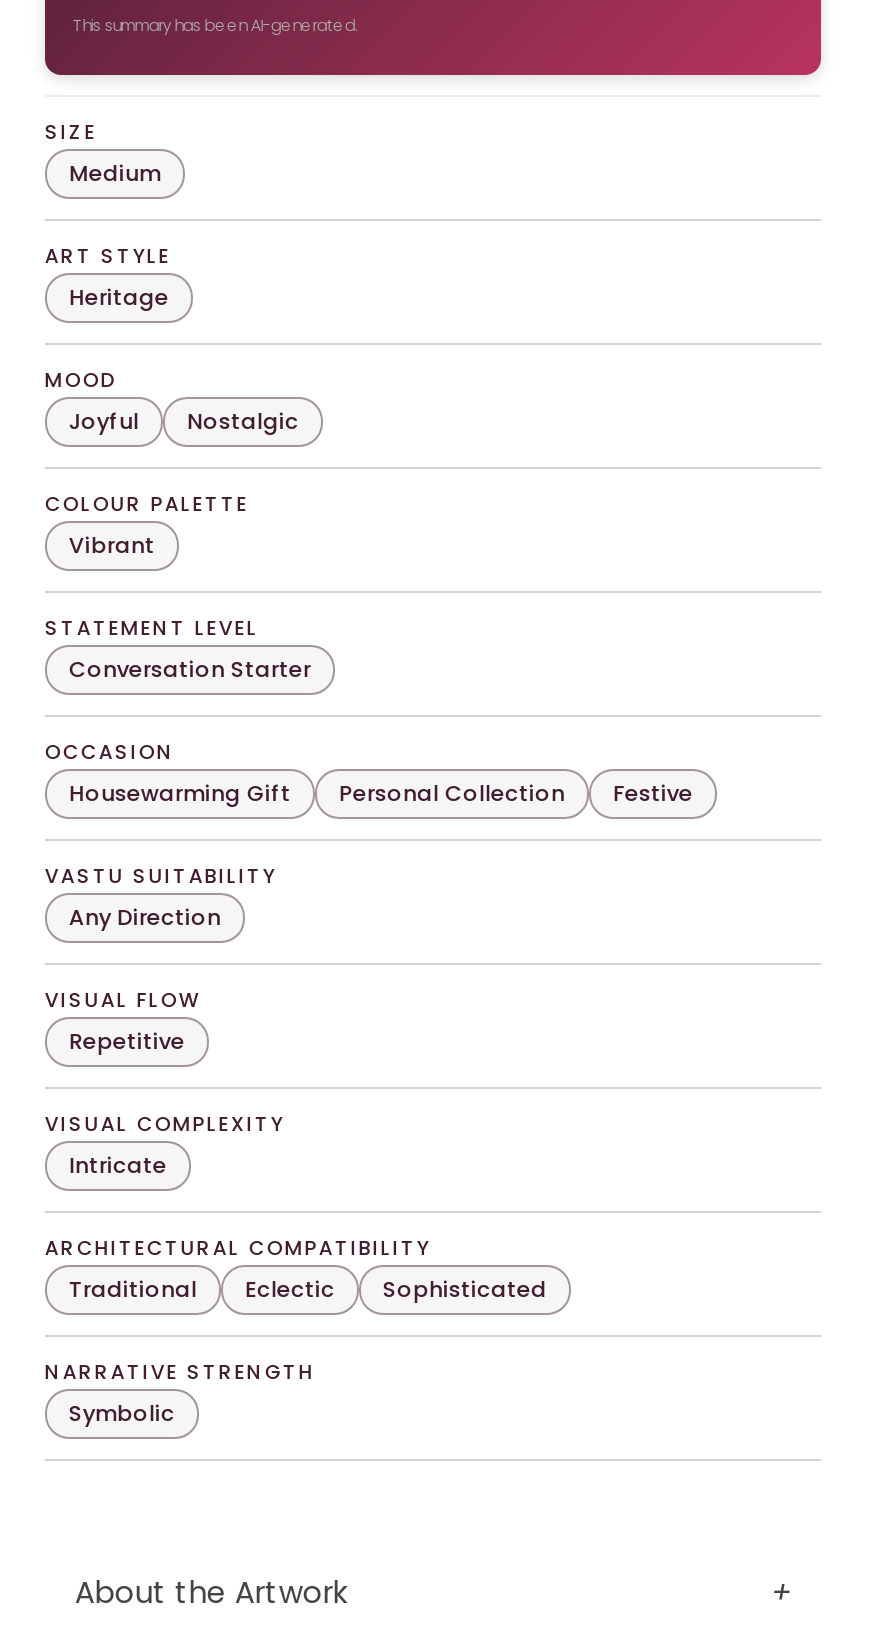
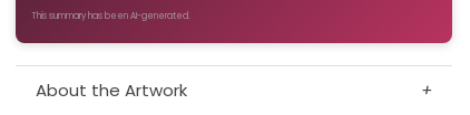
- SIZE
- Medium
- ART STYLE
- Heritage
- MOOD
- Joyful
- Nostalgic
- COLOUR PALETTE
- Vibrant
- STATEMENT LEVEL
- Conversation Starter
- OCCASION
- Housewarming Gift
- Personal Collection
- Festive
- VASTU SUITABILITY
- Any Direction
- VISUAL FLOW
- Repetitive
- VISUAL COMPLEXITY
- Intricate
- ARCHITECTURAL COMPATIBILITY
- Traditional
- Eclectic
- Sophisticated
- NARRATIVE STRENGTH
- Symbolic
